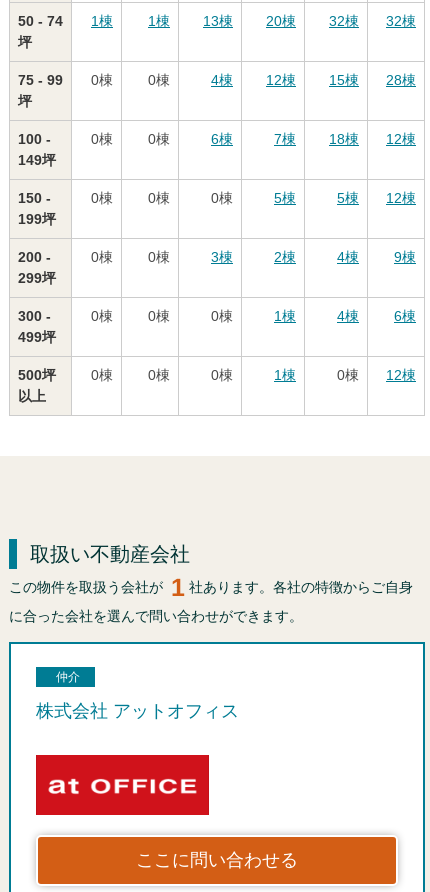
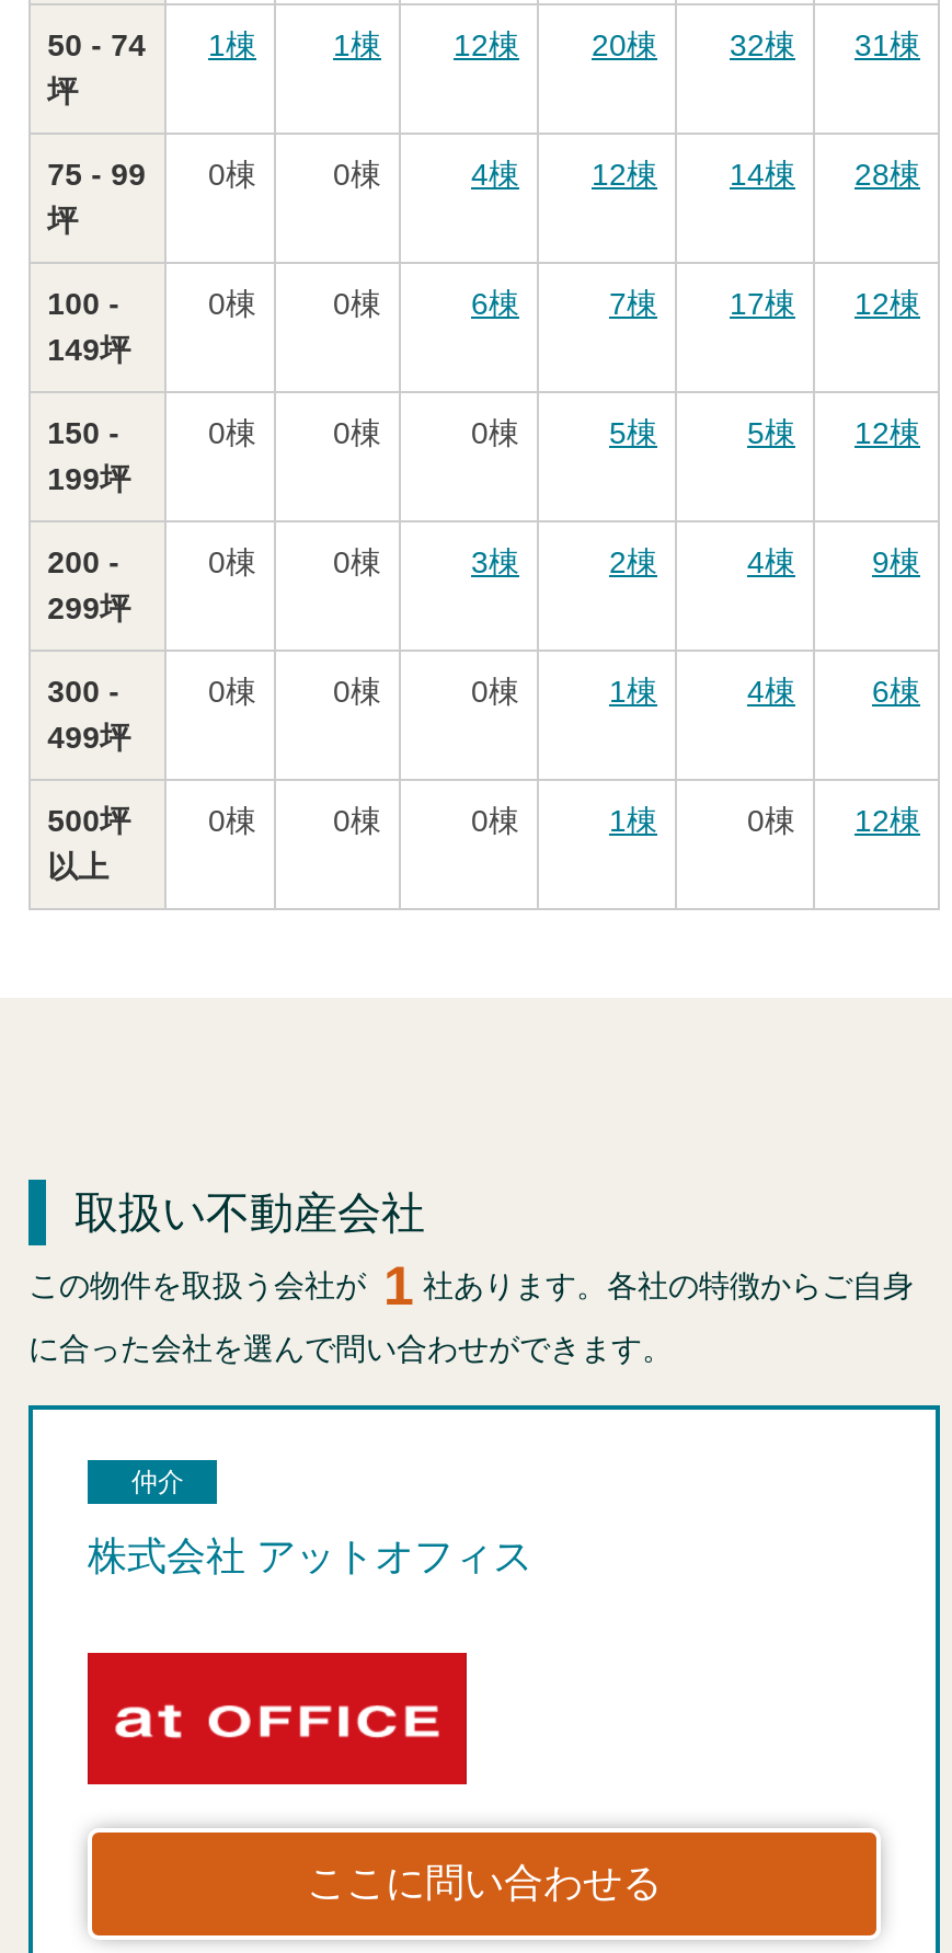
- 13棟
+ 12棟

- 32棟 32棟
+ 32棟 31棟

- 15棟 28棟
+ 14棟 28棟

- 18棟 12棟
+ 17棟 12棟
